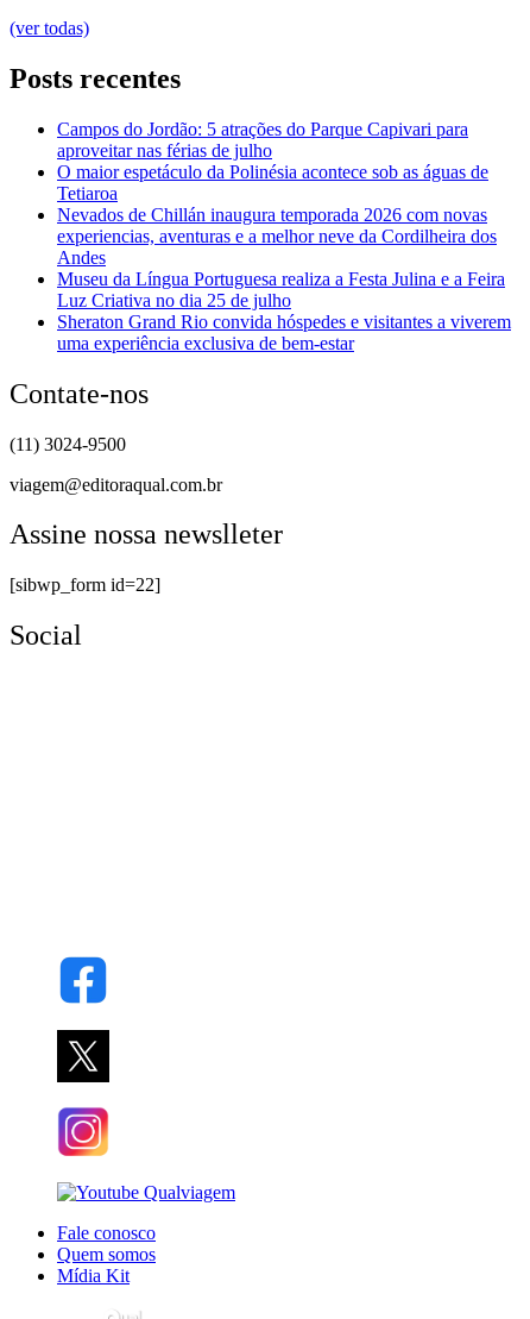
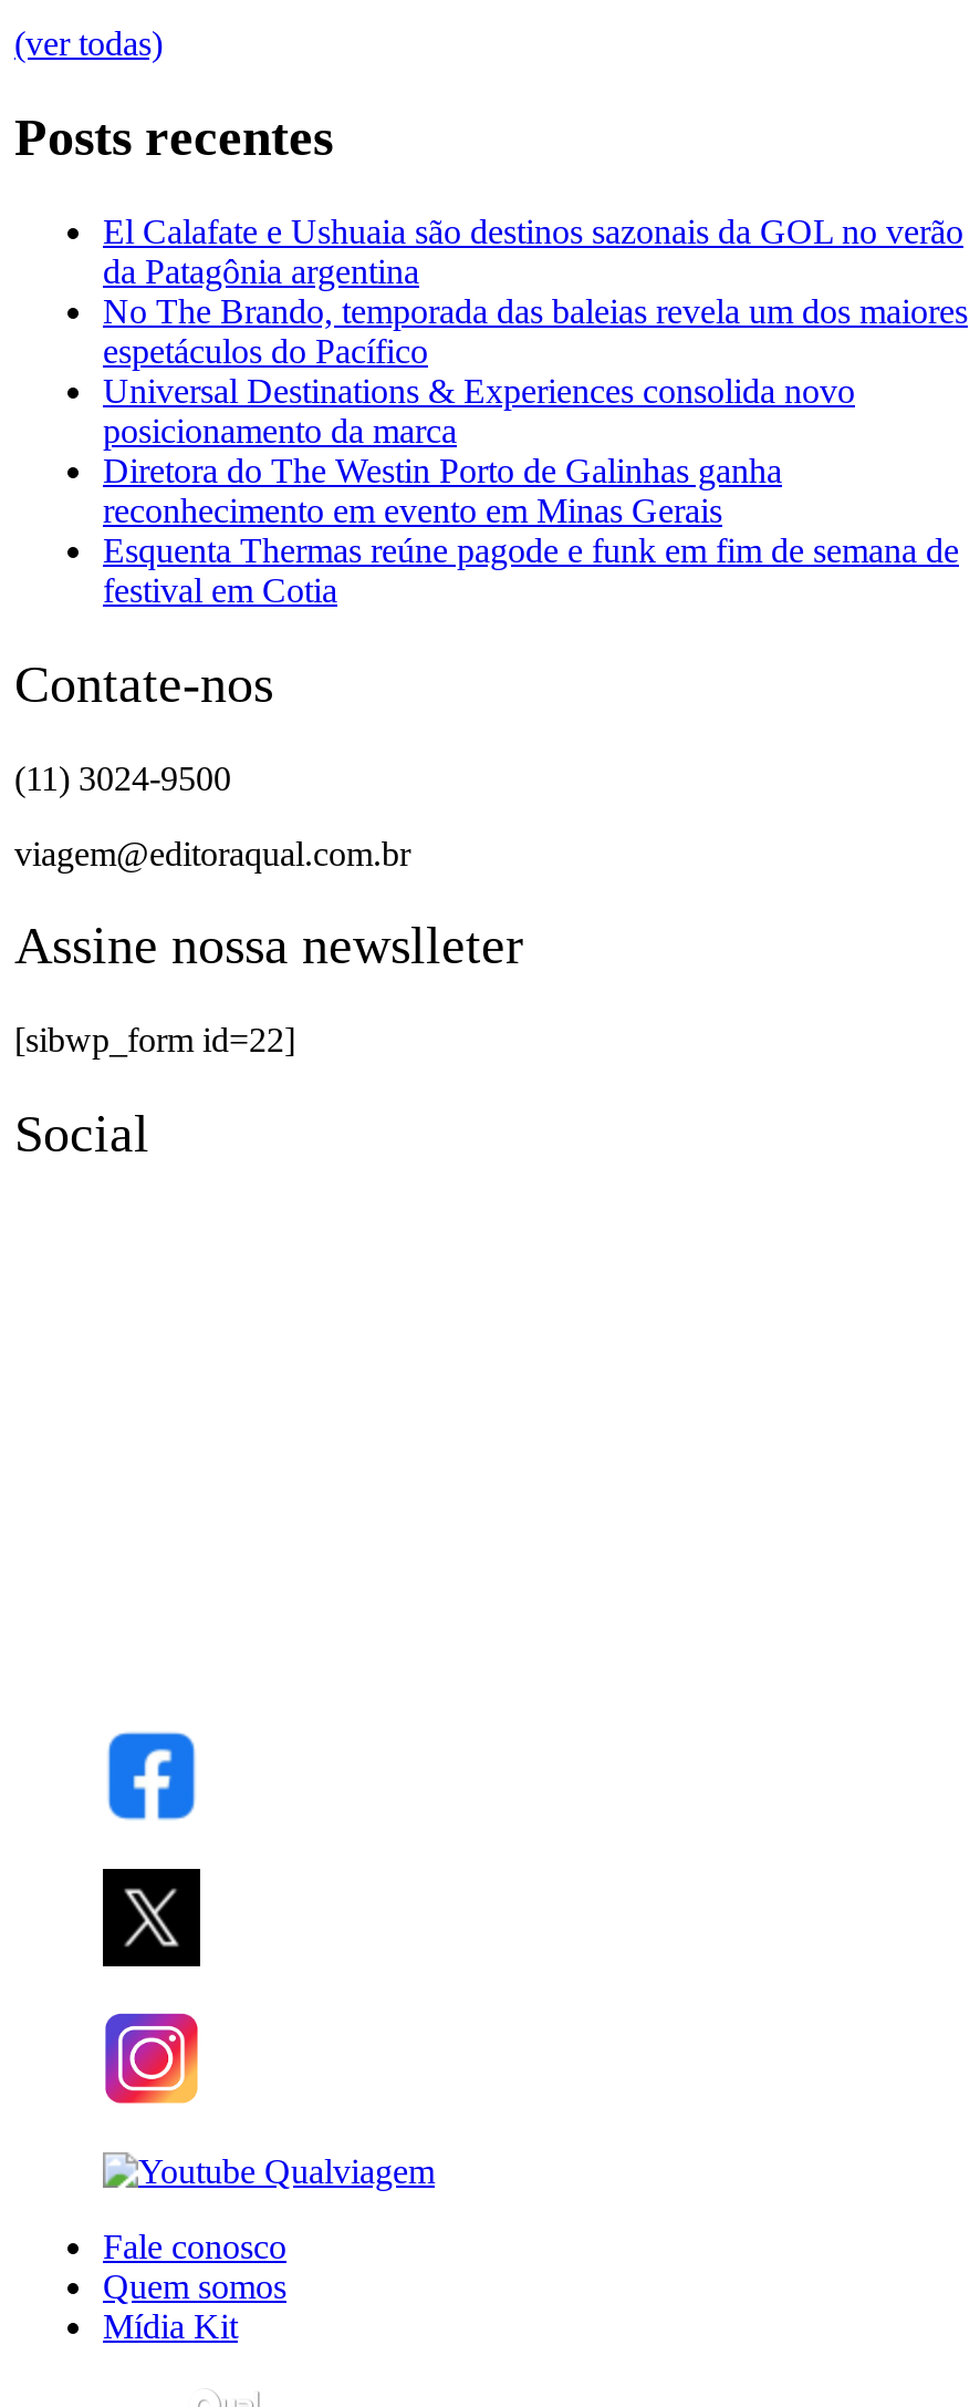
- Campos do Jordão: 5 atrações do Parque Capivari para
- aproveitar nas férias de julho
- O maior espetáculo da Polinésia acontece sob as águas de
- Tetiaroa
- Nevados de Chillán inaugura temporada 2026 com novas
- experiencias, aventuras e a melhor neve da Cordilheira dos
- Andes
- Museu da Língua Portuguesa realiza a Festa Julina e a Feira
- Luz Criativa no dia 25 de julho
- Sheraton Grand Rio convida hóspedes e visitantes a viverem
- uma experiência exclusiva de bem-estar
+ El Calafate e Ushuaia são destinos sazonais da GOL no verão
+ da Patagônia argentina
+ No The Brando, temporada das baleias revela um dos maiores
+ espetáculos do Pacífico
+ Universal Destinations & Experiences consolida novo
+ posicionamento da marca
+ Diretora do The Westin Porto de Galinhas ganha
+ reconhecimento em evento em Minas Gerais
+ Esquenta Thermas reúne pagode e funk em fim de semana de
+ festival em Cotia
